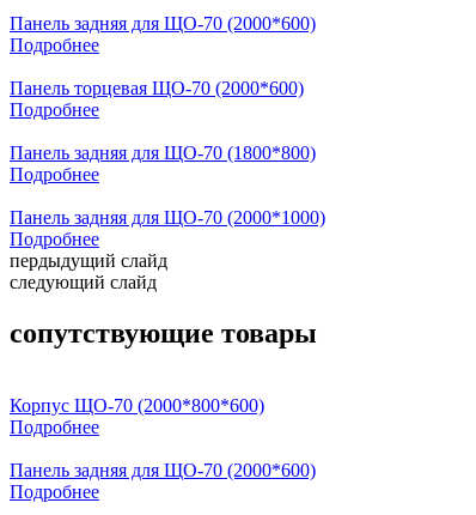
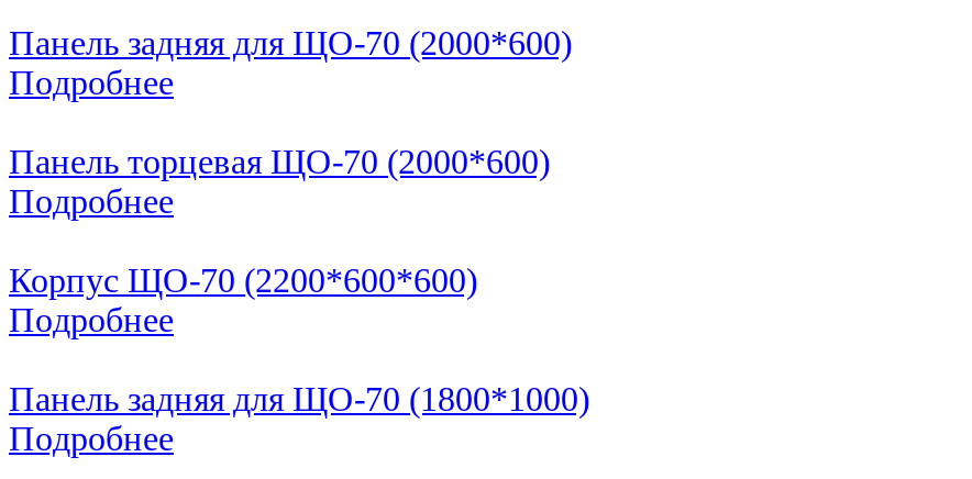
- Панель задняя для ЩО-70 (1800*800)
+ Корпус ЩО-70 (2200*600*600)

- Панель задняя для ЩО-70 (2000*1000)
- Подробнее
- пердыдущий слайд
- следующий слайд
- сопутствующие товары
- Корпус ЩО-70 (2000*800*600)
- Подробнее
- Панель задняя для ЩО-70 (2000*600)
+ Панель задняя для ЩО-70 (1800*1000)
